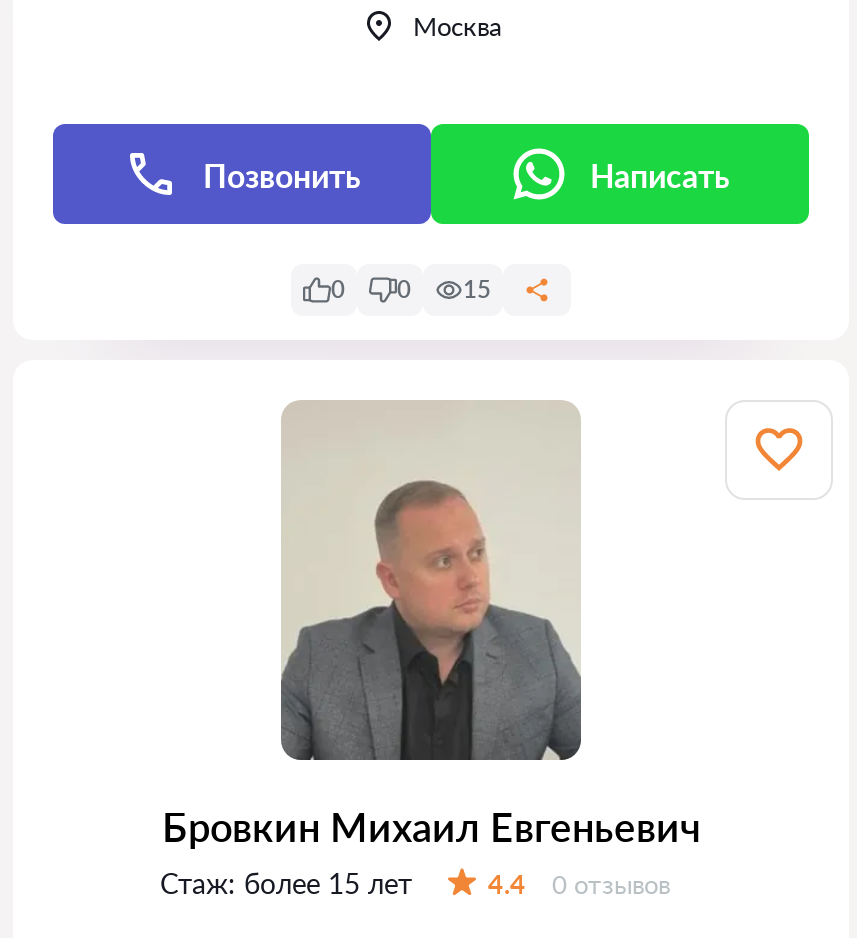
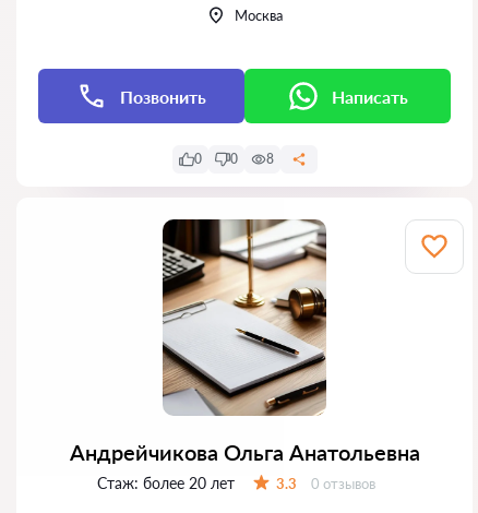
- 15
+ 8

- [image]
- Бровкин Михаил Евгеньевич
- Стаж: более 15 лет
+ [image]
+ Андрейчикова Ольга Анатольевна
+ Стаж: более 20 лет

- 4.4
+ 3.3
